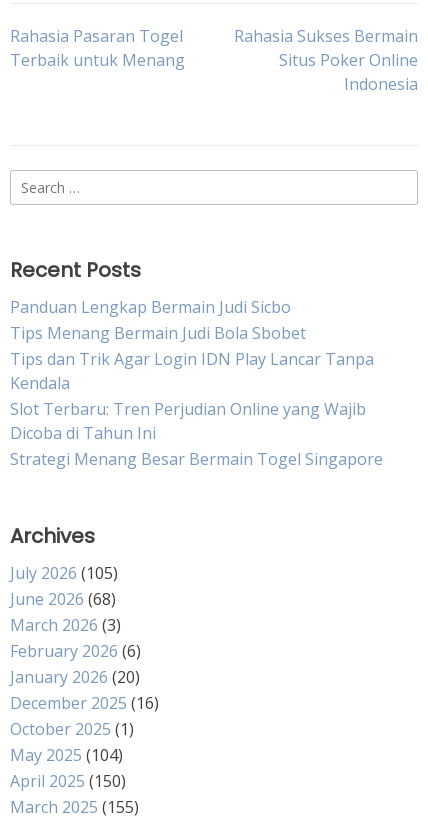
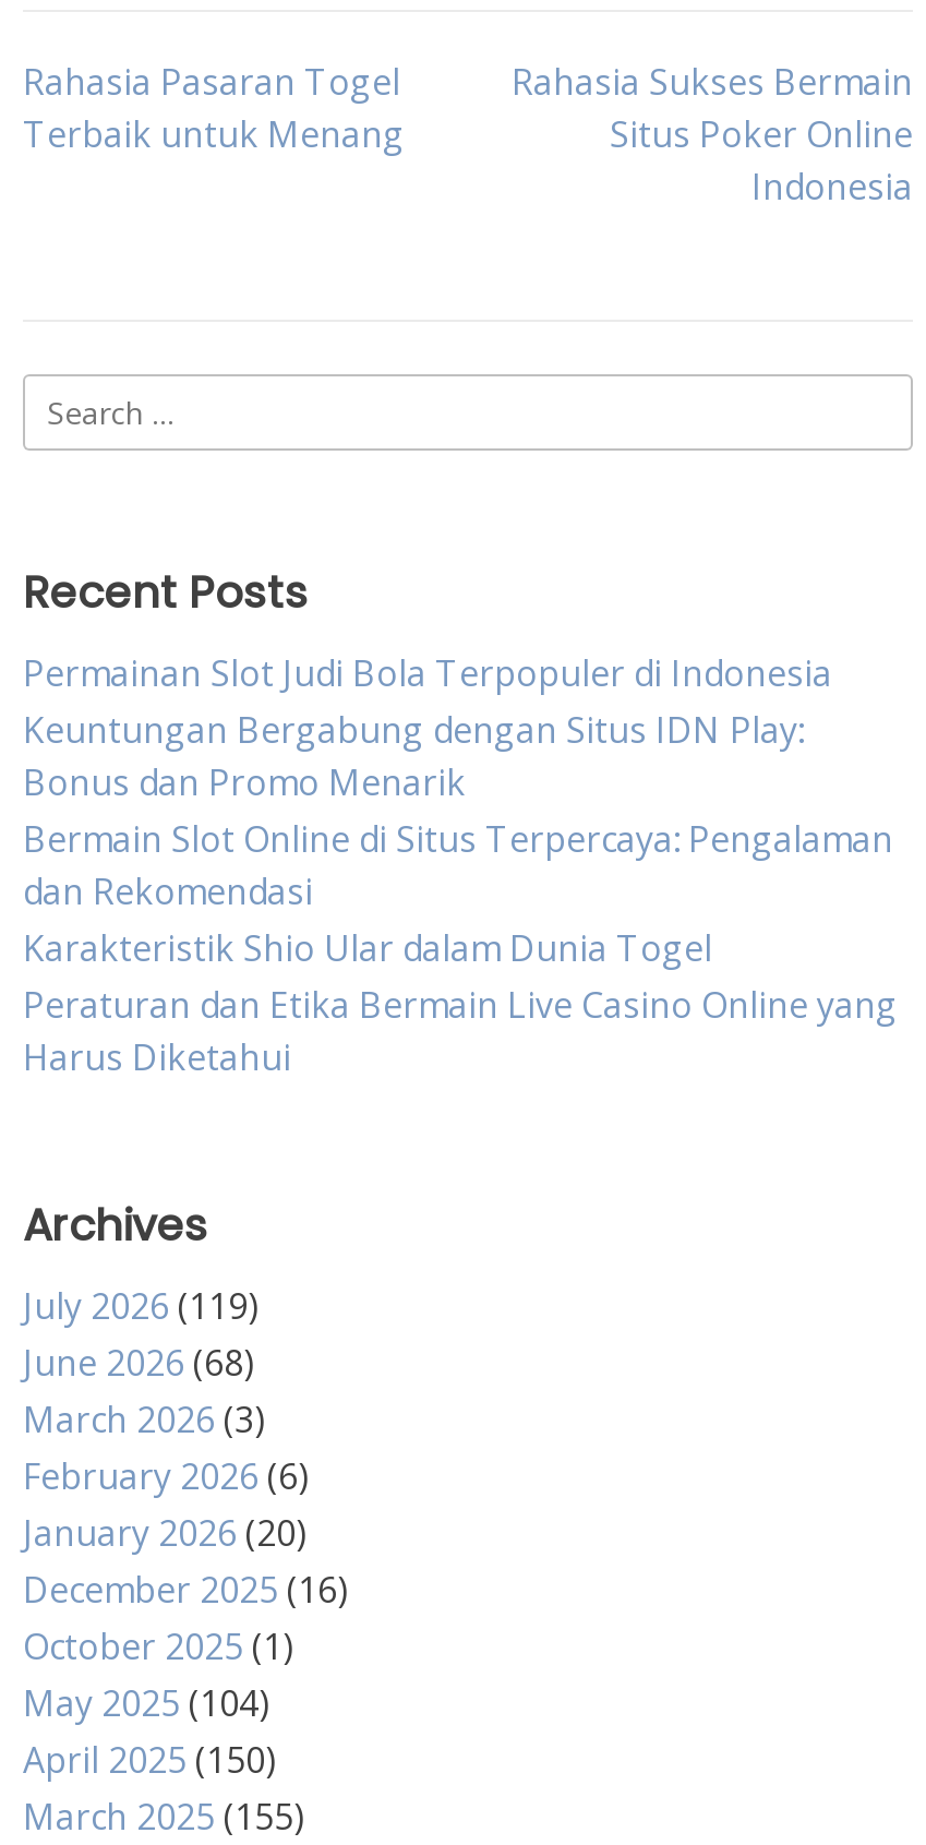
- Panduan Lengkap Bermain Judi Sicbo
- Tips Menang Bermain Judi Bola Sbobet
- Tips dan Trik Agar Login IDN Play Lancar Tanpa
- Kendala
- Slot Terbaru: Tren Perjudian Online yang Wajib
- Dicoba di Tahun Ini
- Strategi Menang Besar Bermain Togel Singapore
+ Permainan Slot Judi Bola Terpopuler di Indonesia
+ Keuntungan Bergabung dengan Situs IDN Play:
+ Bonus dan Promo Menarik
+ Bermain Slot Online di Situs Terpercaya: Pengalaman
+ dan Rekomendasi
+ Karakteristik Shio Ular dalam Dunia Togel
+ Peraturan dan Etika Bermain Live Casino Online yang
+ Harus Diketahui

- July 2026 (105)
+ July 2026 (119)
